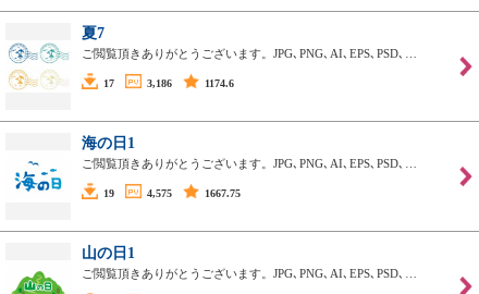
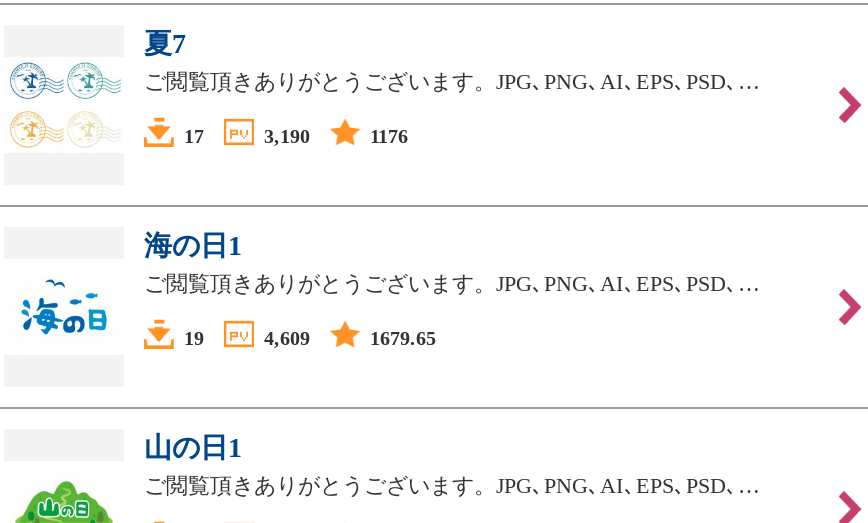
- 3,186
+ 3,190

- 1174.6
+ 1176

- 4,575
+ 4,609

- 1667.75
+ 1679.65
